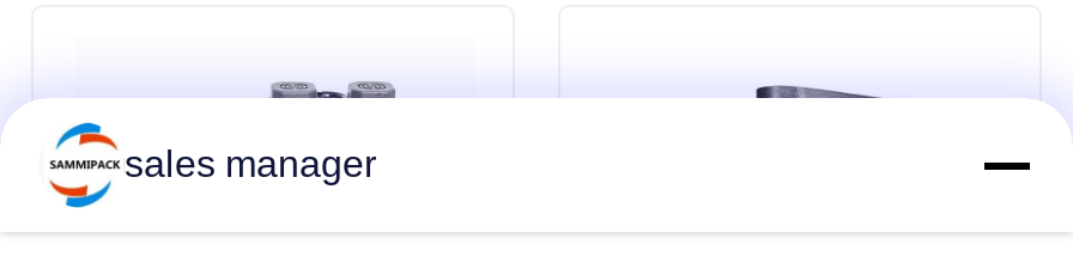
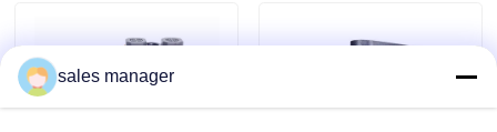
- [image]
+ [image]
